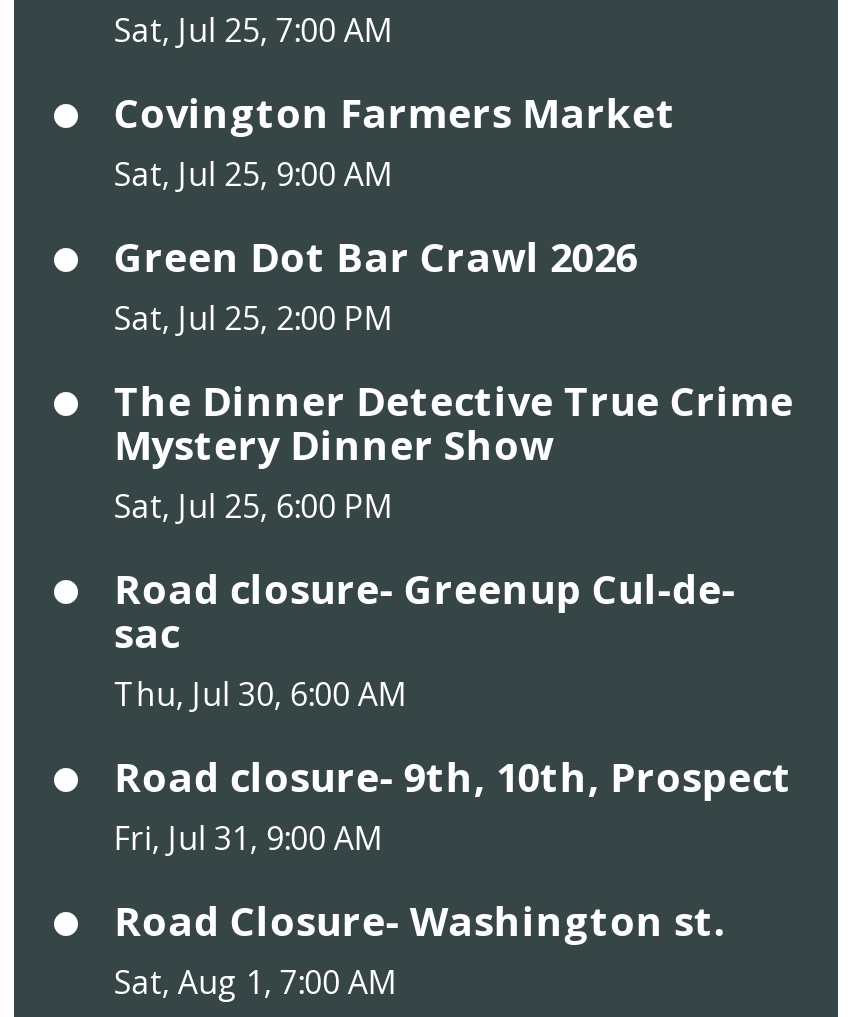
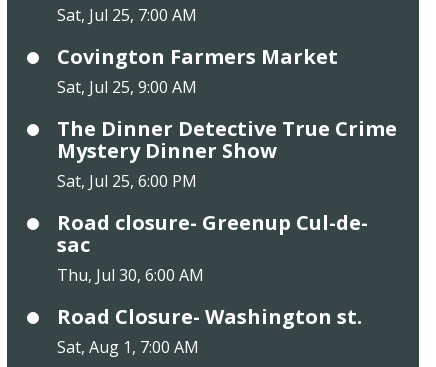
- Green Dot Bar Crawl 2026
- Sat, Jul 25, 2:00 PM

- Road closure- 9th, 10th, Prospect
- Fri, Jul 31, 9:00 AM
